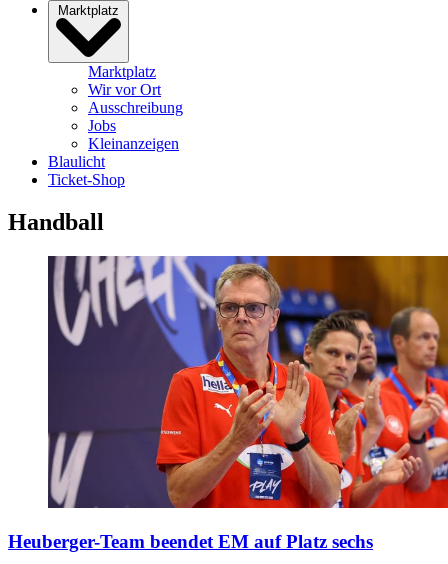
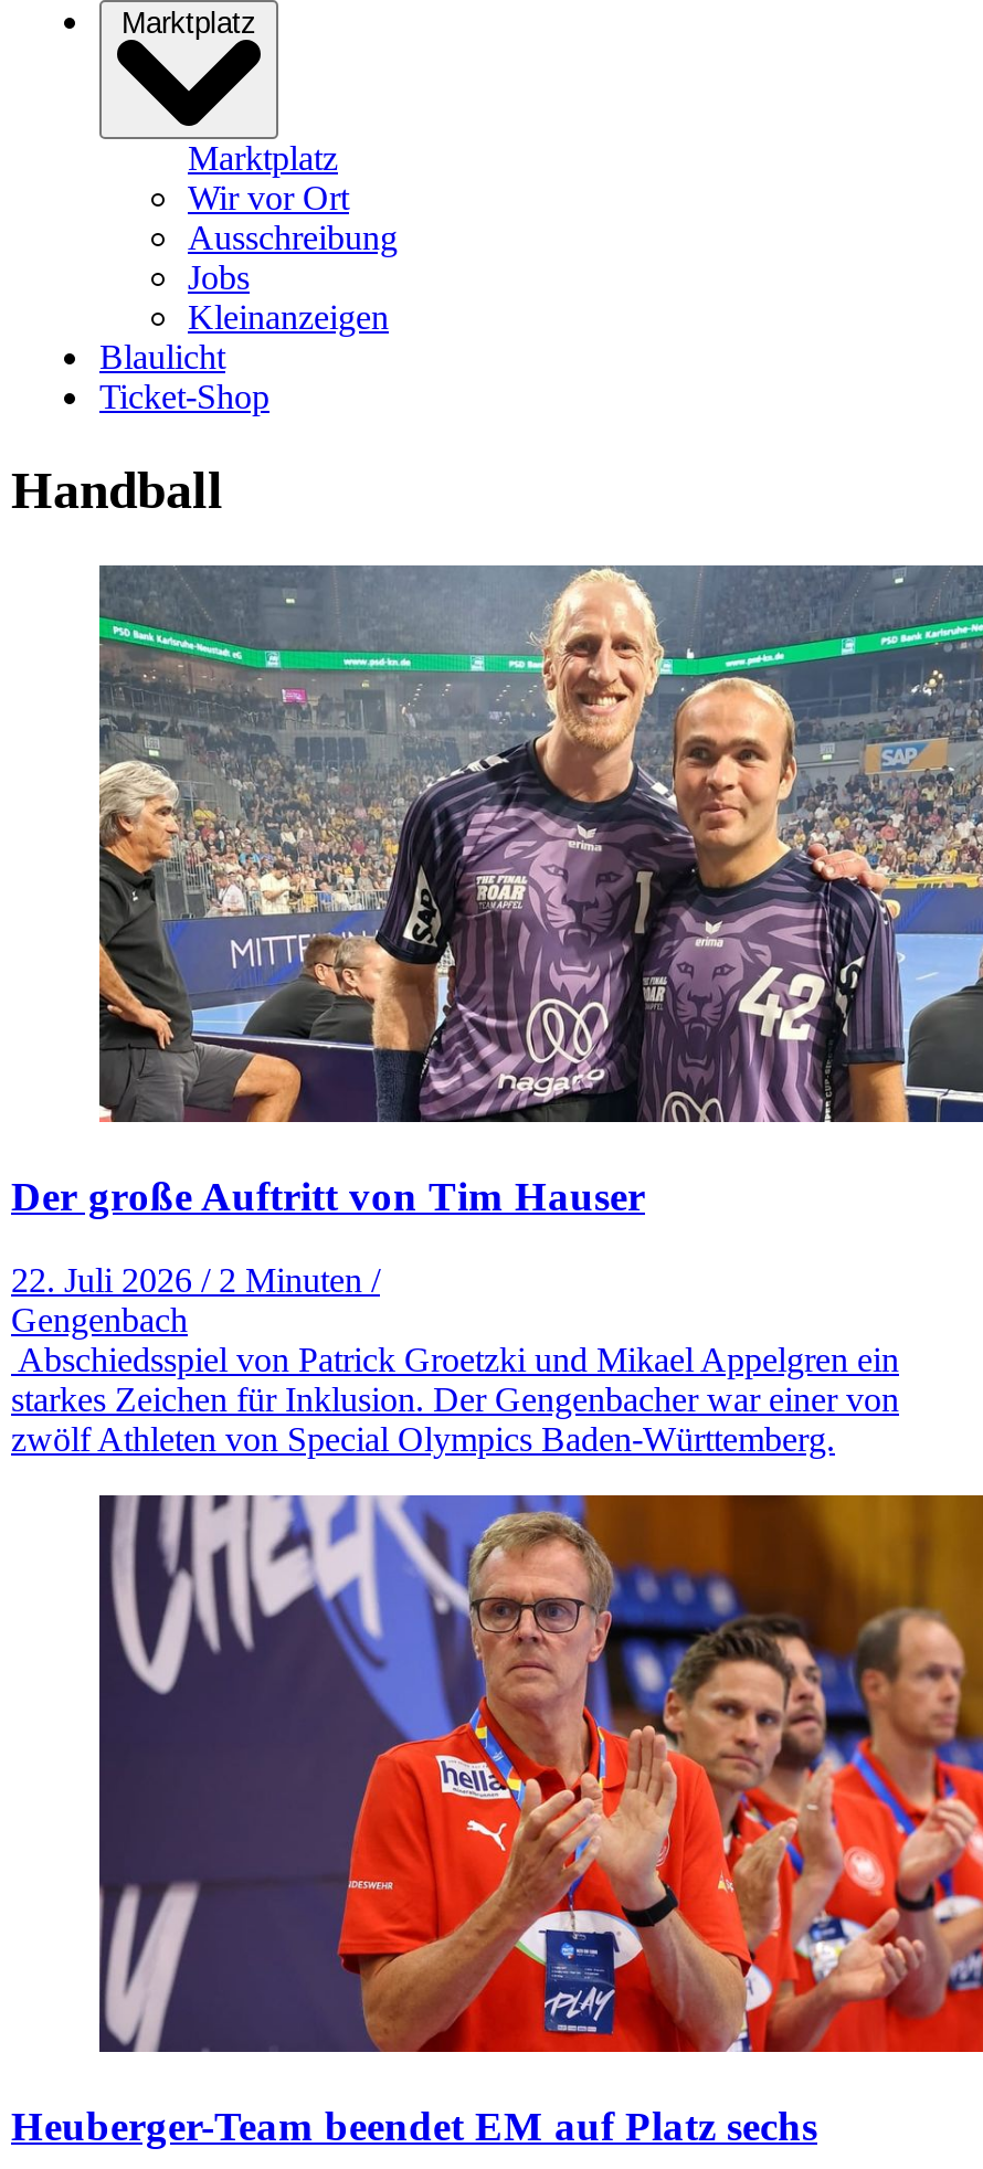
+ [image]
+ Der große Auftritt von Tim Hauser
+ 22. Juli 2026 / 2 Minuten /
+ Gengenbach
+ Abschiedsspiel von Patrick Groetzki und Mikael Appelgren ein
+ starkes Zeichen für Inklusion. Der Gengenbacher war einer von
+ zwölf Athleten von Special Olympics Baden-Württemberg.
